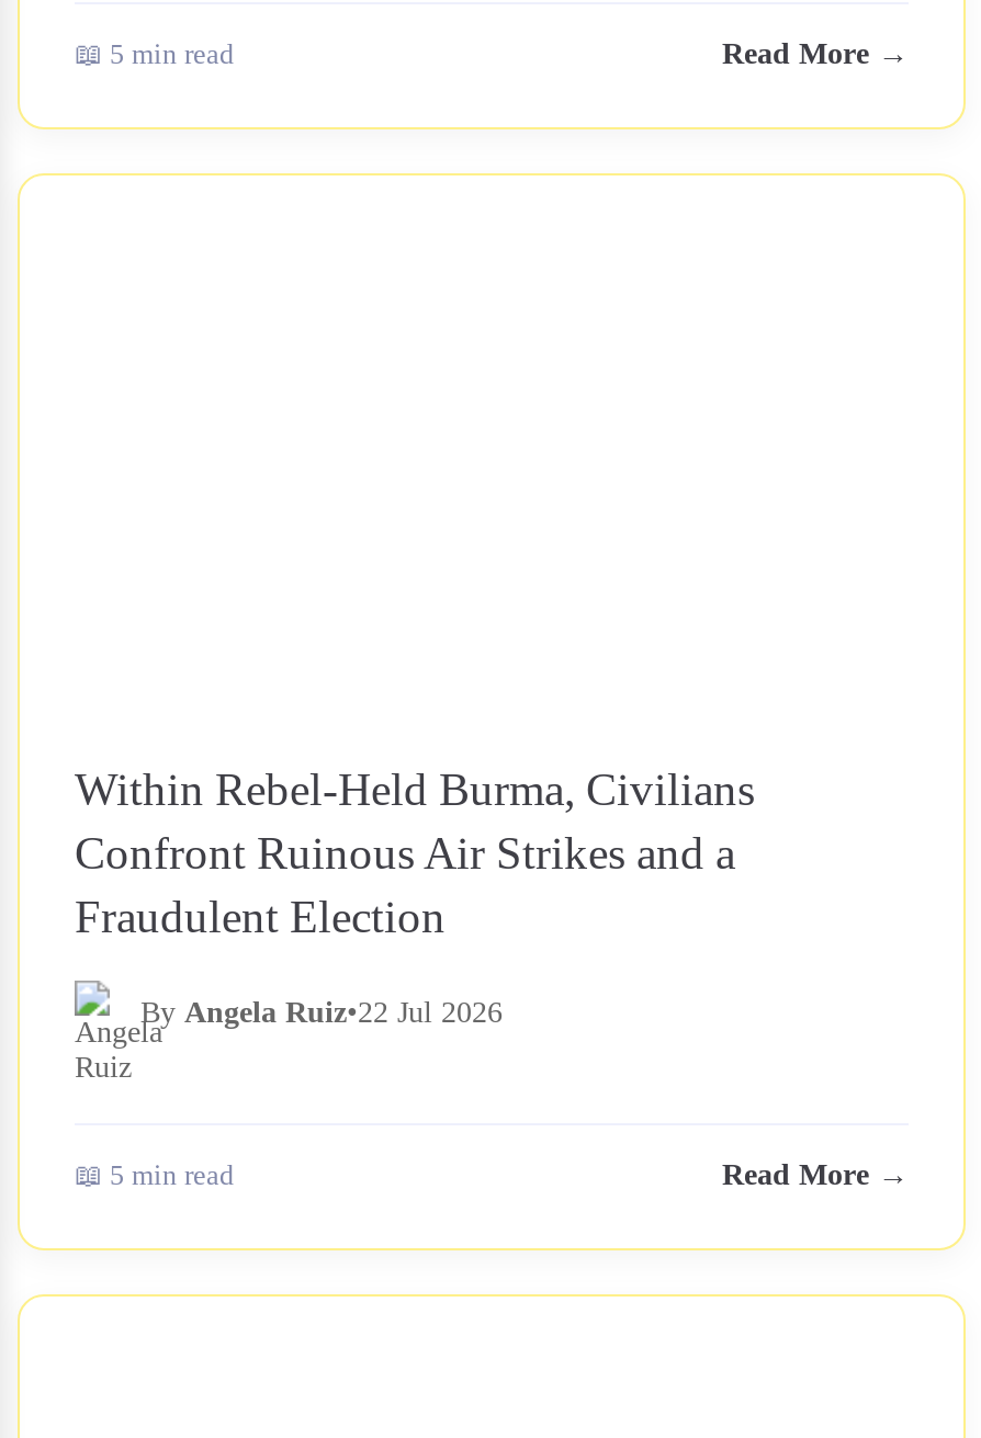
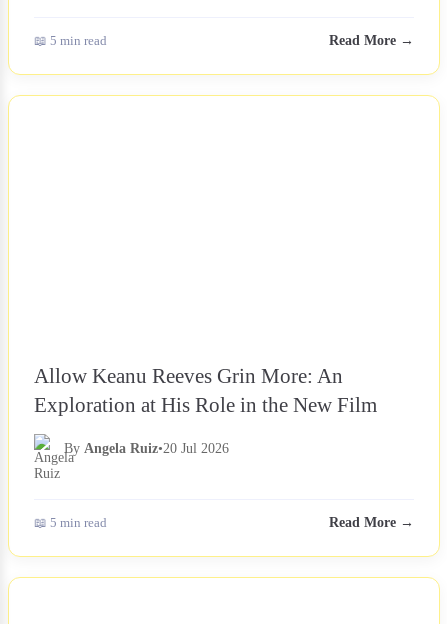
- Within Rebel-Held Burma, Civilians
- Confront Ruinous Air Strikes and a
- Fraudulent Election
+ Allow Keanu Reeves Grin More: An
+ Exploration at His Role in the New Film

- By Angela Ruiz•22 Jul 2026
+ By Angela Ruiz•20 Jul 2026
